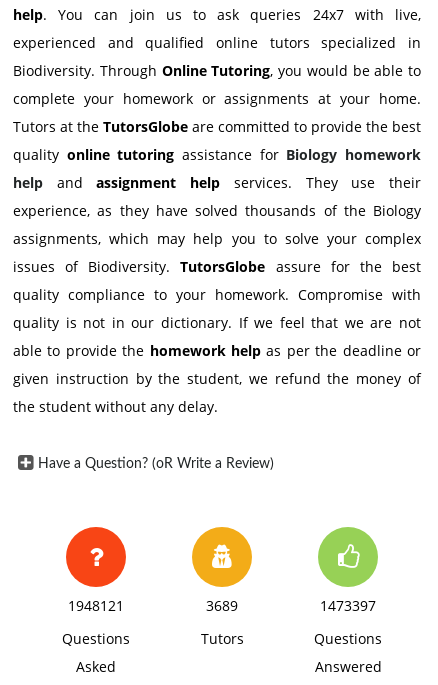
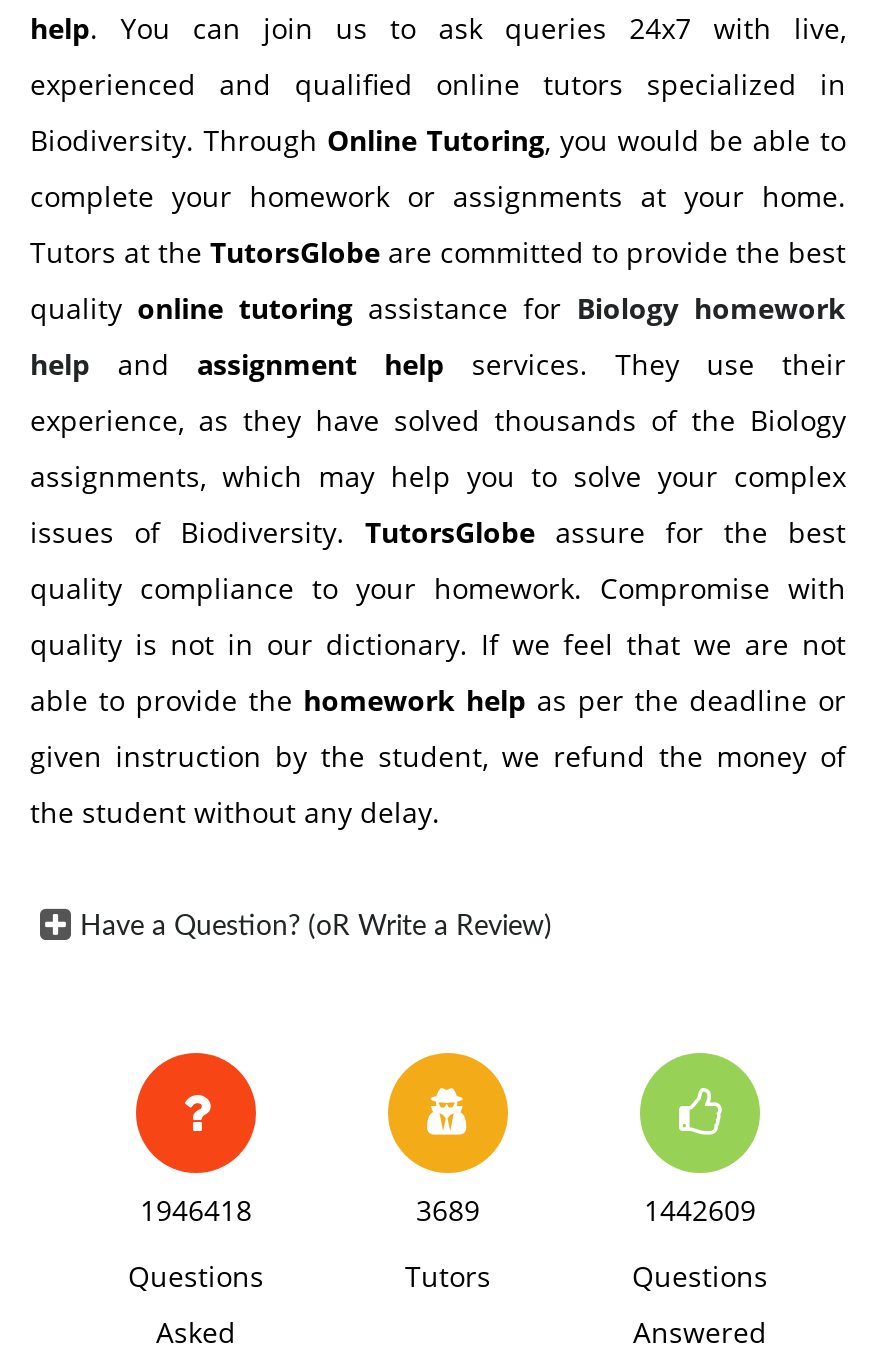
- 1948121
+ 1946418

- 1473397
+ 1442609
